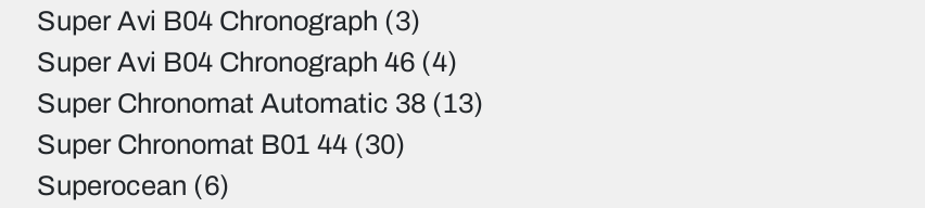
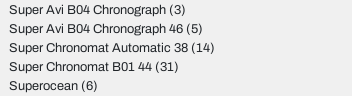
- Super Avi B04 Chronograph 46 (4)
+ Super Avi B04 Chronograph 46 (5)

- Super Chronomat Automatic 38 (13)
+ Super Chronomat Automatic 38 (14)

- Super Chronomat B01 44 (30)
+ Super Chronomat B01 44 (31)
